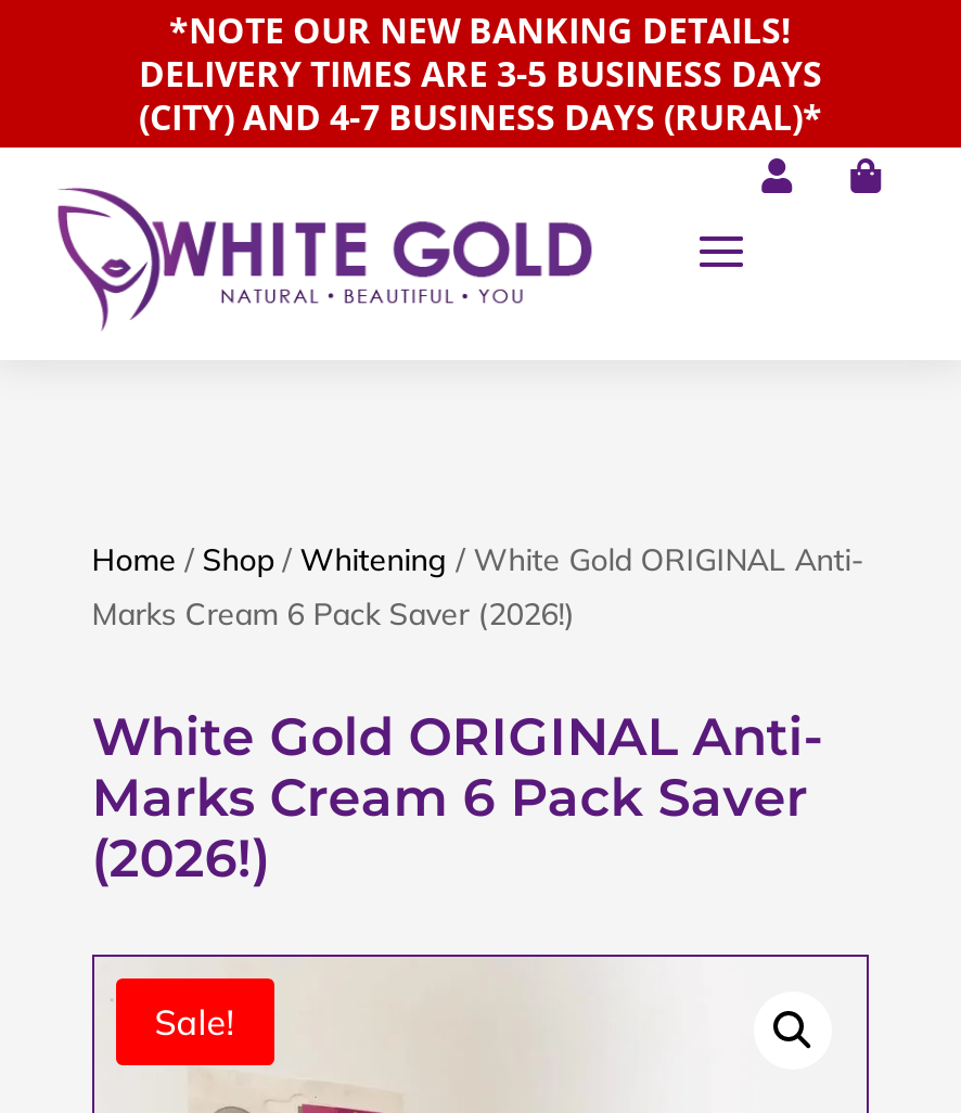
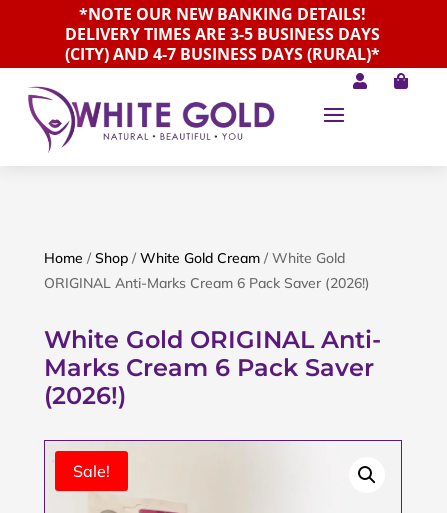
- Home / Shop / Whitening / White Gold ORIGINAL Anti-
- Marks Cream 6 Pack Saver (2026!)
+ Home / Shop / White Gold Cream / White Gold
+ ORIGINAL Anti-Marks Cream 6 Pack Saver (2026!)
